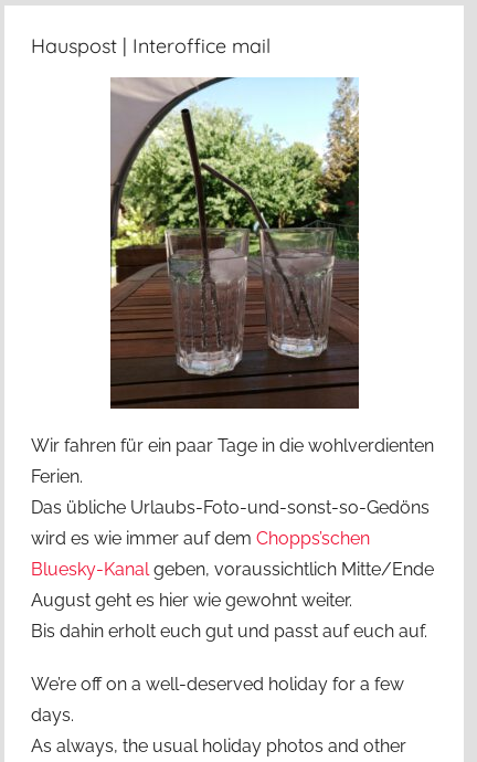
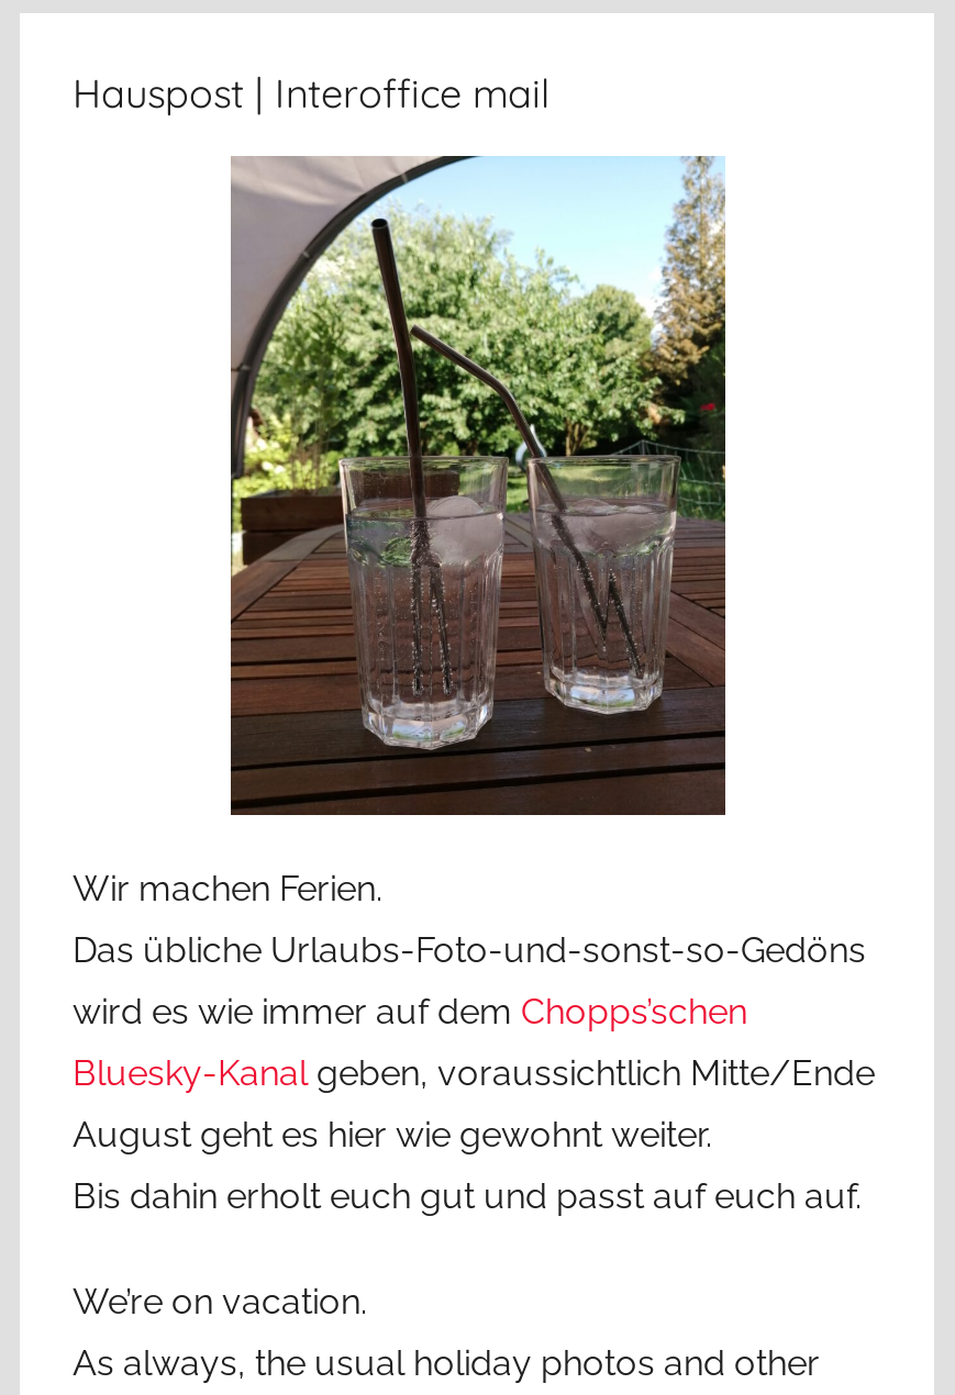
- Wir fahren für ein paar Tage in die wohlverdienten
- Ferien.
+ Wir machen Ferien.

- We’re off on a well-deserved holiday for a few
- days.
+ We’re on vacation.
